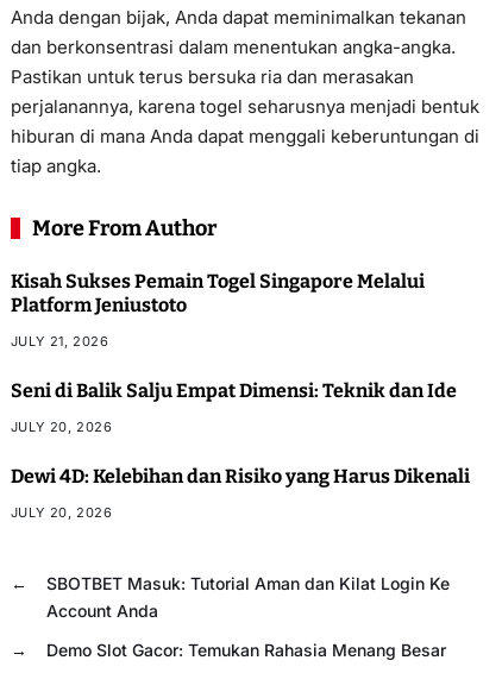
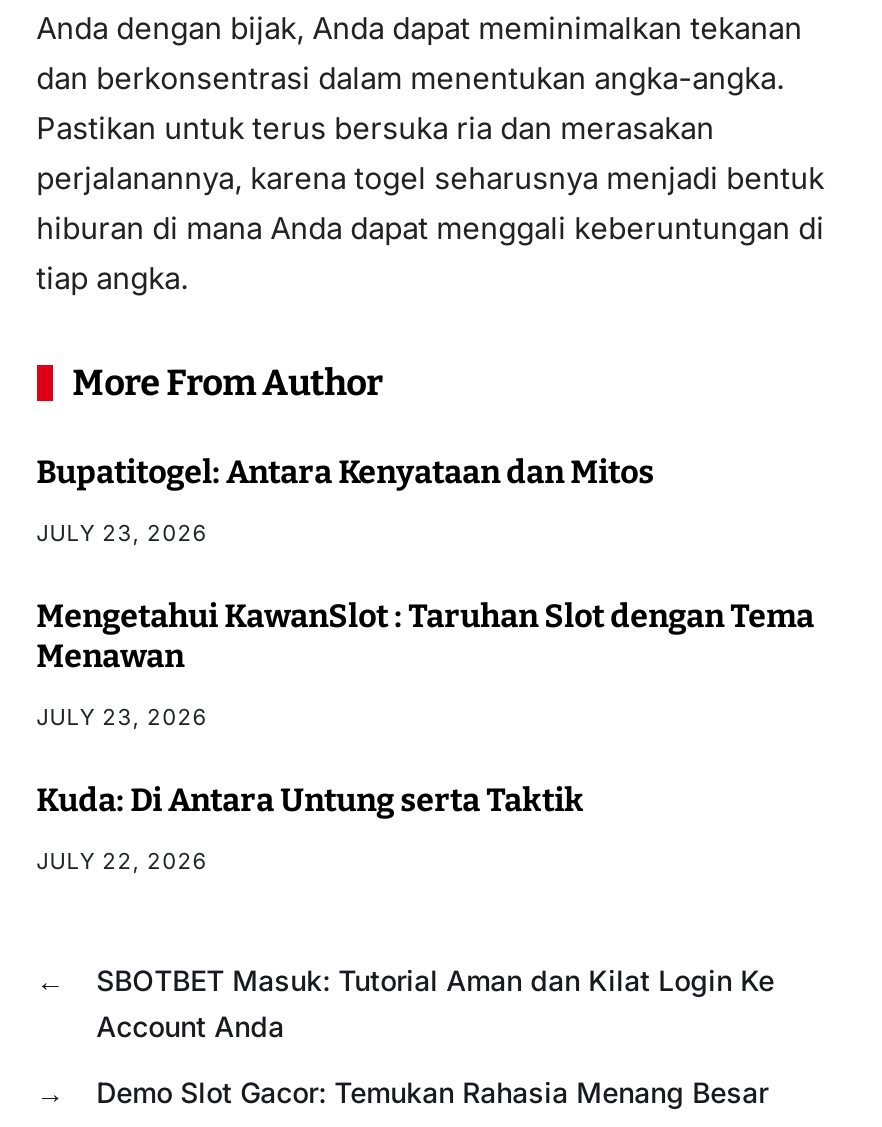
- Kisah Sukses Pemain Togel Singapore Melalui
- Platform Jeniustoto
+ Bupatitogel: Antara Kenyataan dan Mitos

- JULY 21, 2026
+ JULY 23, 2026

- Seni di Balik Salju Empat Dimensi: Teknik dan Ide
+ Mengetahui KawanSlot : Taruhan Slot dengan Tema
+ Menawan

- JULY 20, 2026
+ JULY 23, 2026

- Dewi 4D: Kelebihan dan Risiko yang Harus Dikenali
+ Kuda: Di Antara Untung serta Taktik

- JULY 20, 2026
+ JULY 22, 2026
